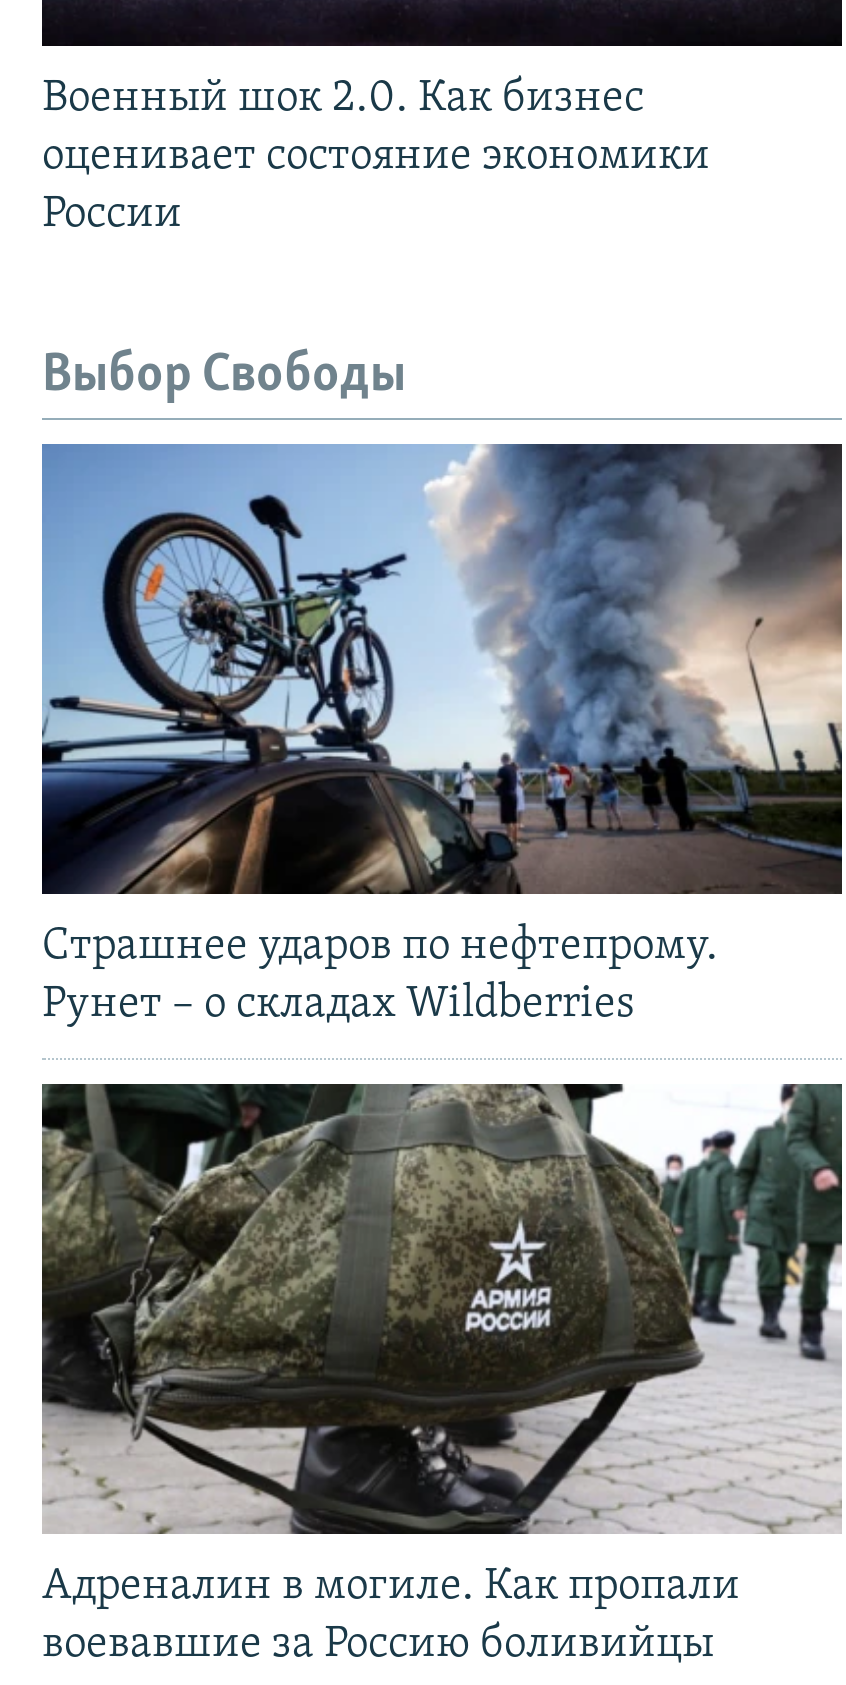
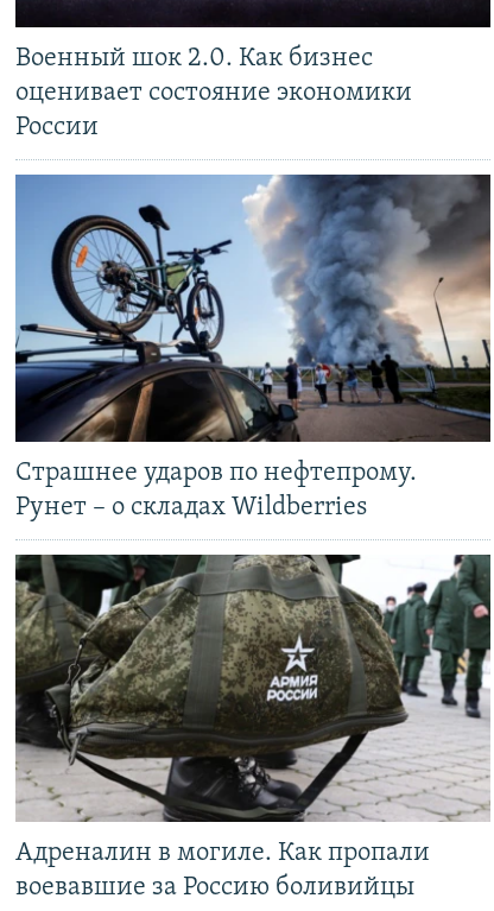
- Выбор Свободы
